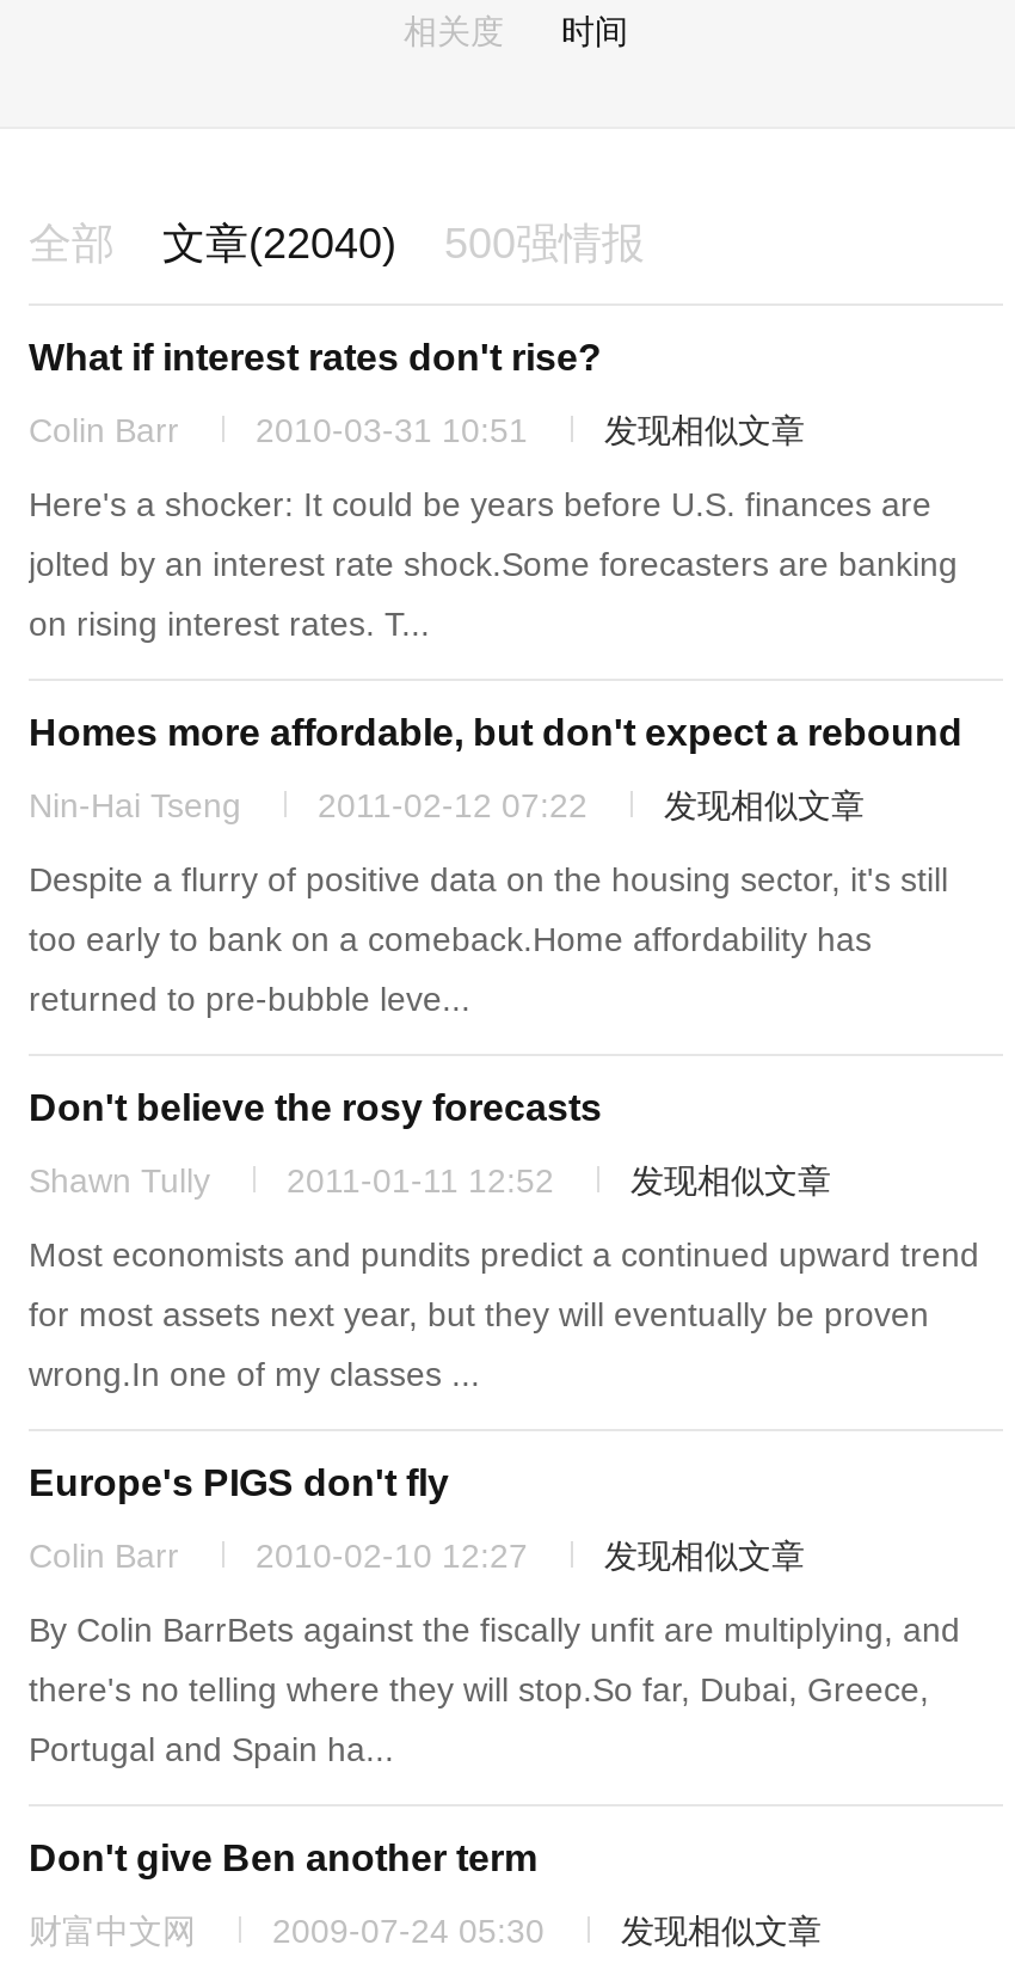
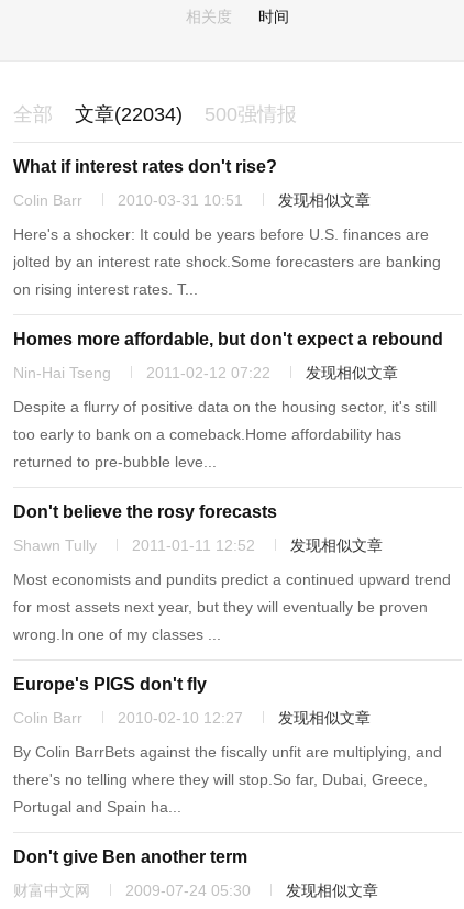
- 全部 文章(22040) 500强情报
+ 全部 文章(22034) 500强情报
